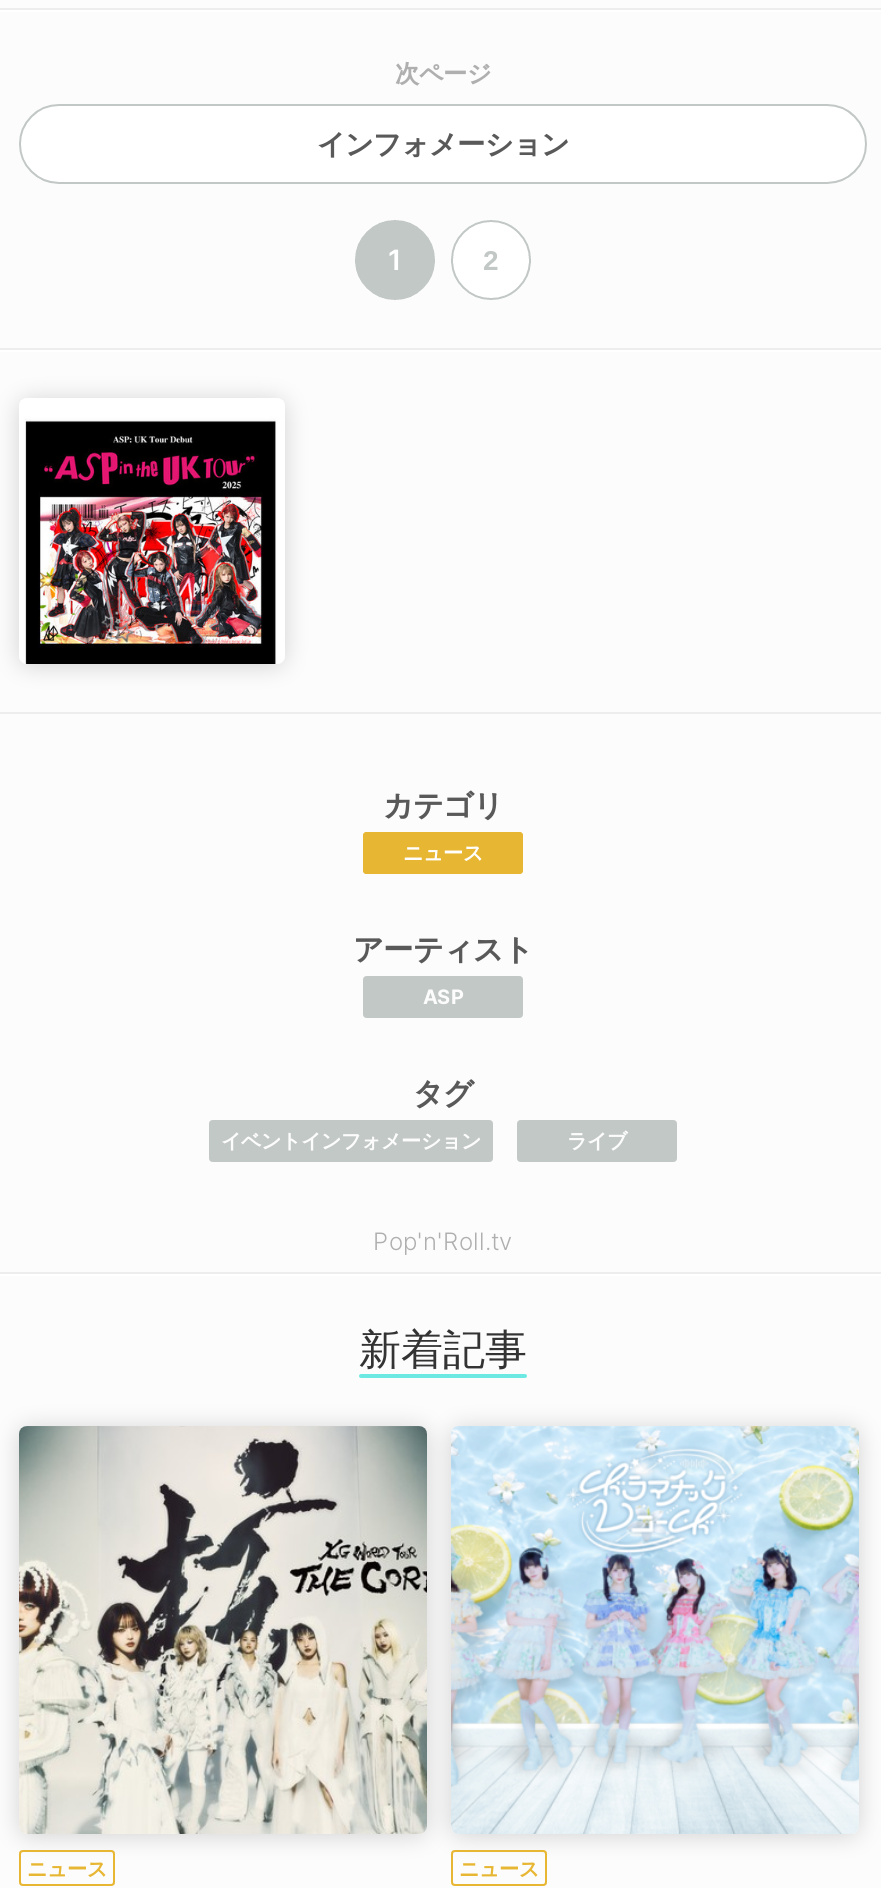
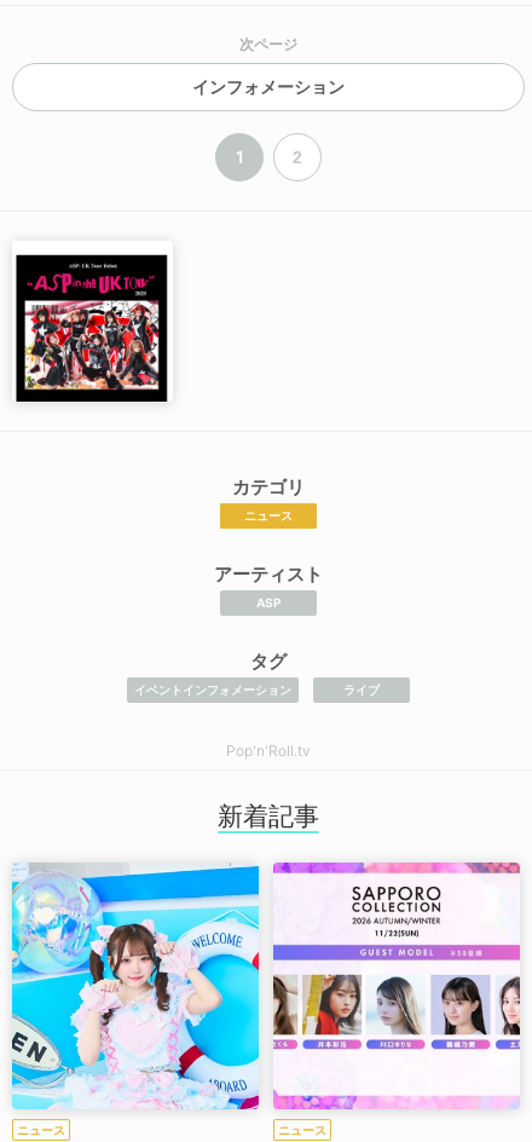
- [image]
+ [image]

- [image]
+ [image]
